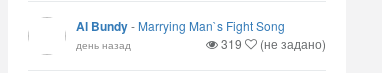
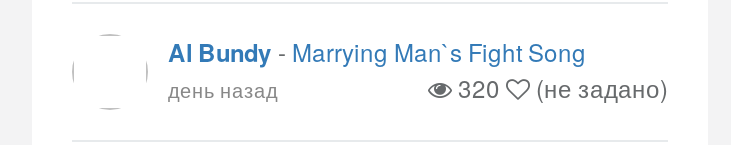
- 319 (не задано)
+ 320 (не задано)
